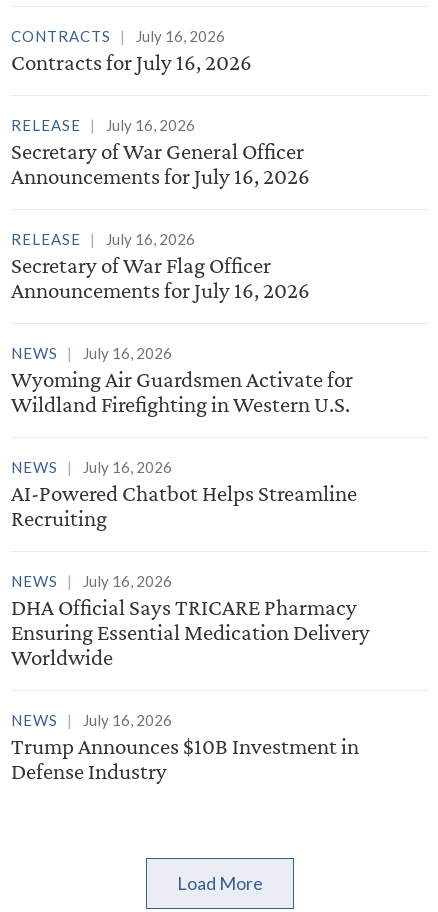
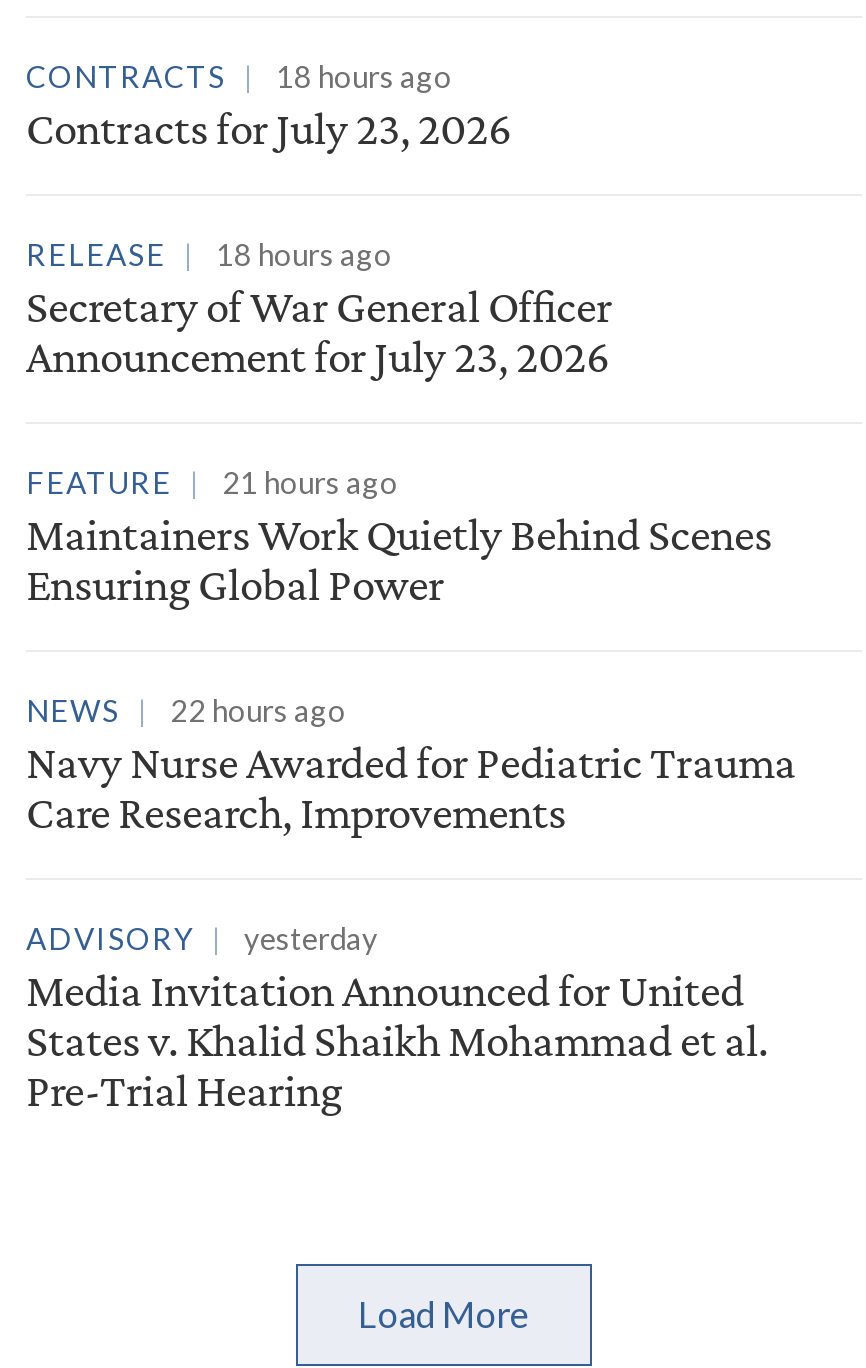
- July 16, 2026
- Contracts for July 16, 2026
+ 18 hours ago
+ Contracts for July 23, 2026

- RELEASE July 16, 2026
+ RELEASE 18 hours ago

- Announcements for July 16, 2026
+ Announcement for July 23, 2026

- RELEASE
- July 16, 2026
- Secretary of War Flag Officer
- Announcements for July 16, 2026
+ FEATURE
+ 21 hours ago
+ Maintainers Work Quietly Behind Scenes
+ Ensuring Global Power

- July 16, 2026
- Wyoming Air Guardsmen Activate for
- Wildland Firefighting in Western U.S.
- NEWS
- July 16, 2026
- AI-Powered Chatbot Helps Streamline
- Recruiting
- NEWS
- July 16, 2026
- DHA Official Says TRICARE Pharmacy
- Ensuring Essential Medication Delivery
- Worldwide
- NEWS
- July 16, 2026
- Trump Announces $10B Investment in
- Defense Industry
+ 22 hours ago
+ Navy Nurse Awarded for Pediatric Trauma
+ Care Research, Improvements
+ ADVISORY
+ yesterday
+ Media Invitation Announced for United
+ States v. Khalid Shaikh Mohammad et al.
+ Pre-Trial Hearing
